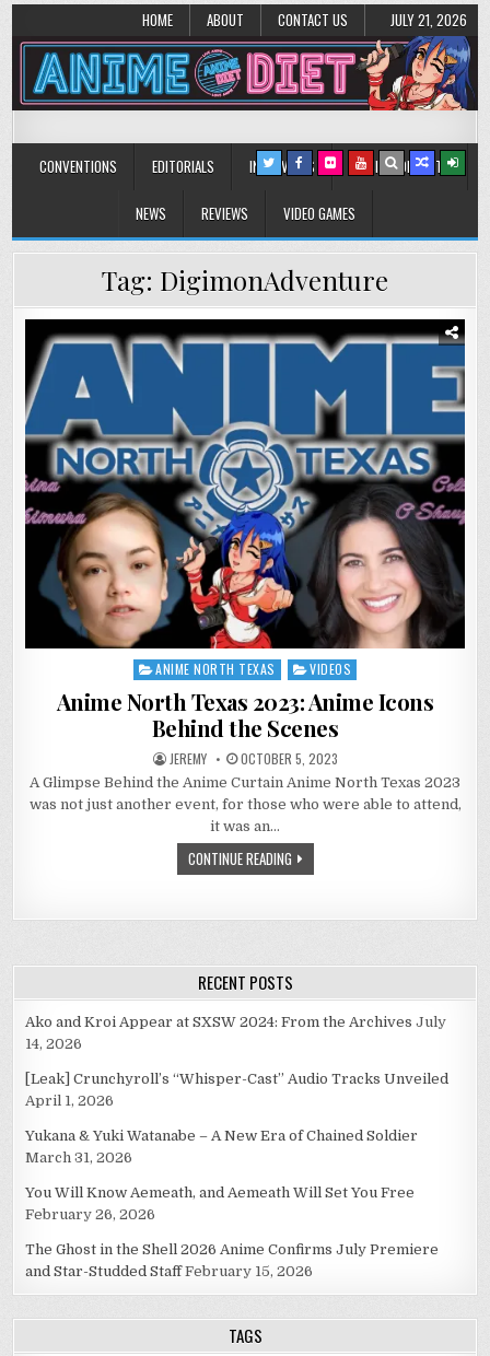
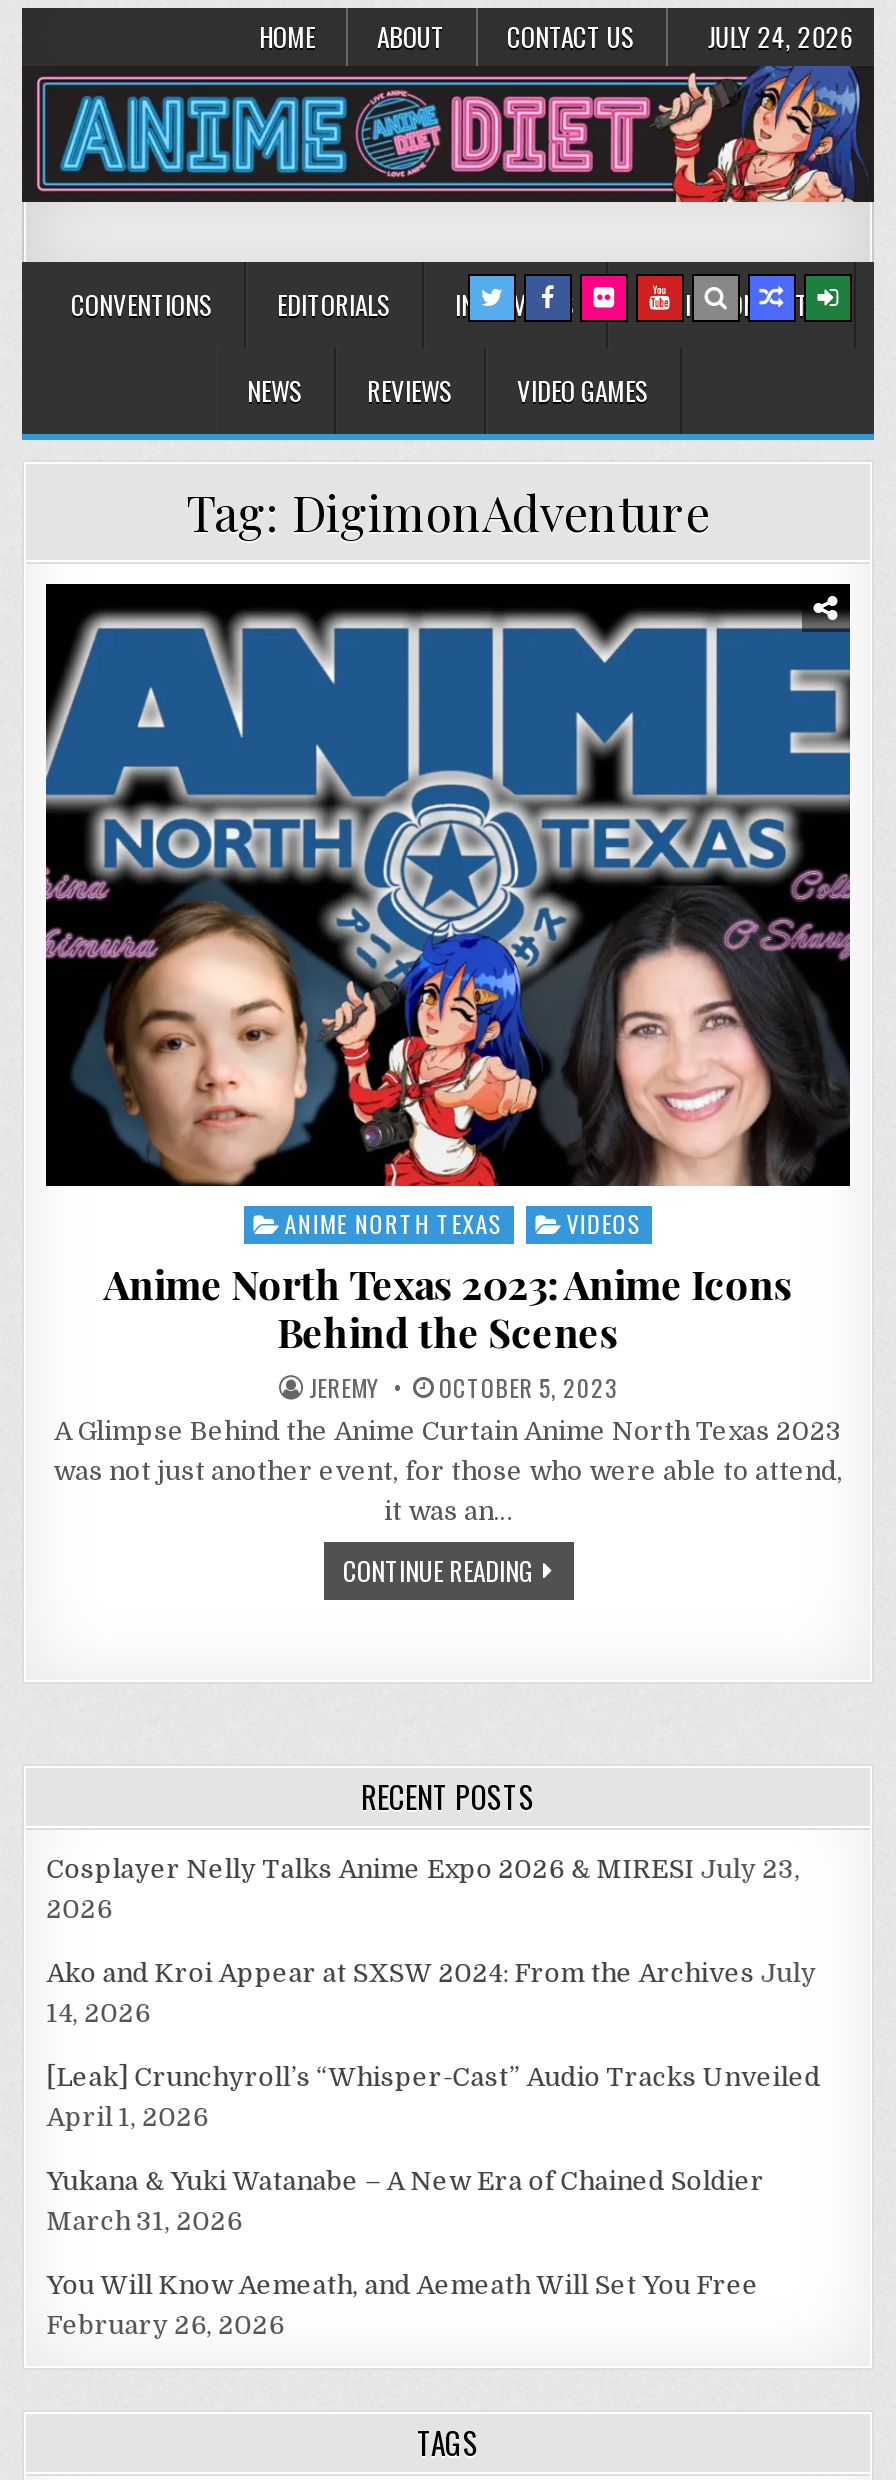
- HOME ABOUT CONTACT US JULY 21, 2026
+ HOME ABOUT CONTACT US JULY 24, 2026

+ Cosplayer Nelly Talks Anime Expo 2026 & MIRESI July 23,
+ 2026

moved down: Ako and Kroi Appear at SXSW 2024: From the Archives July | 14, 2026 | [Leak] Crunchyroll’s “Whisper-Cast” Audio Tracks Unveiled | April 1, 2026 | Yukana & Yuki Watanabe – A New Era of Chained Soldier | March 31, 2026 | You Will Know Aemeath, and Aemeath Will Set You Free | February 26, 2026

- The Ghost in the Shell 2026 Anime Confirms July Premiere
- and Star-Studded Staff February 15, 2026
